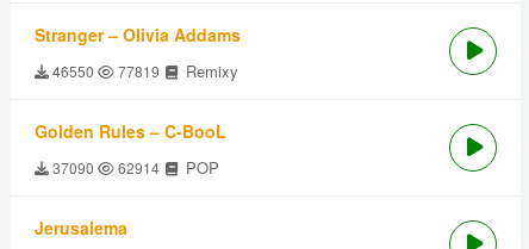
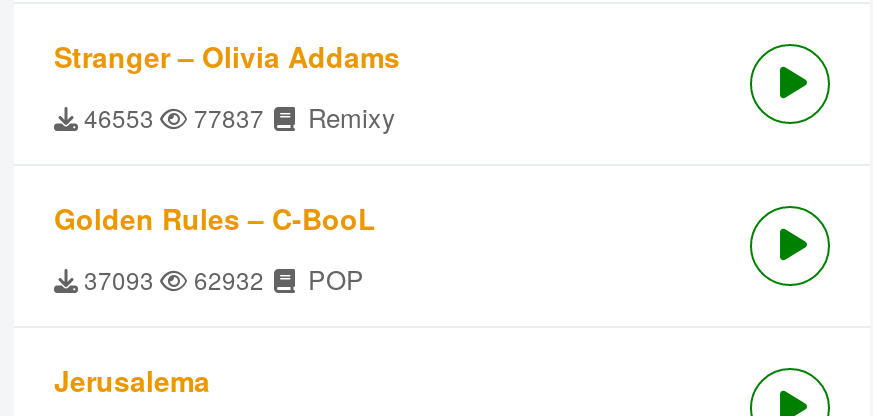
- 46550
+ 46553

- 77819
+ 77837

- 37090
+ 37093

- 62914
+ 62932
